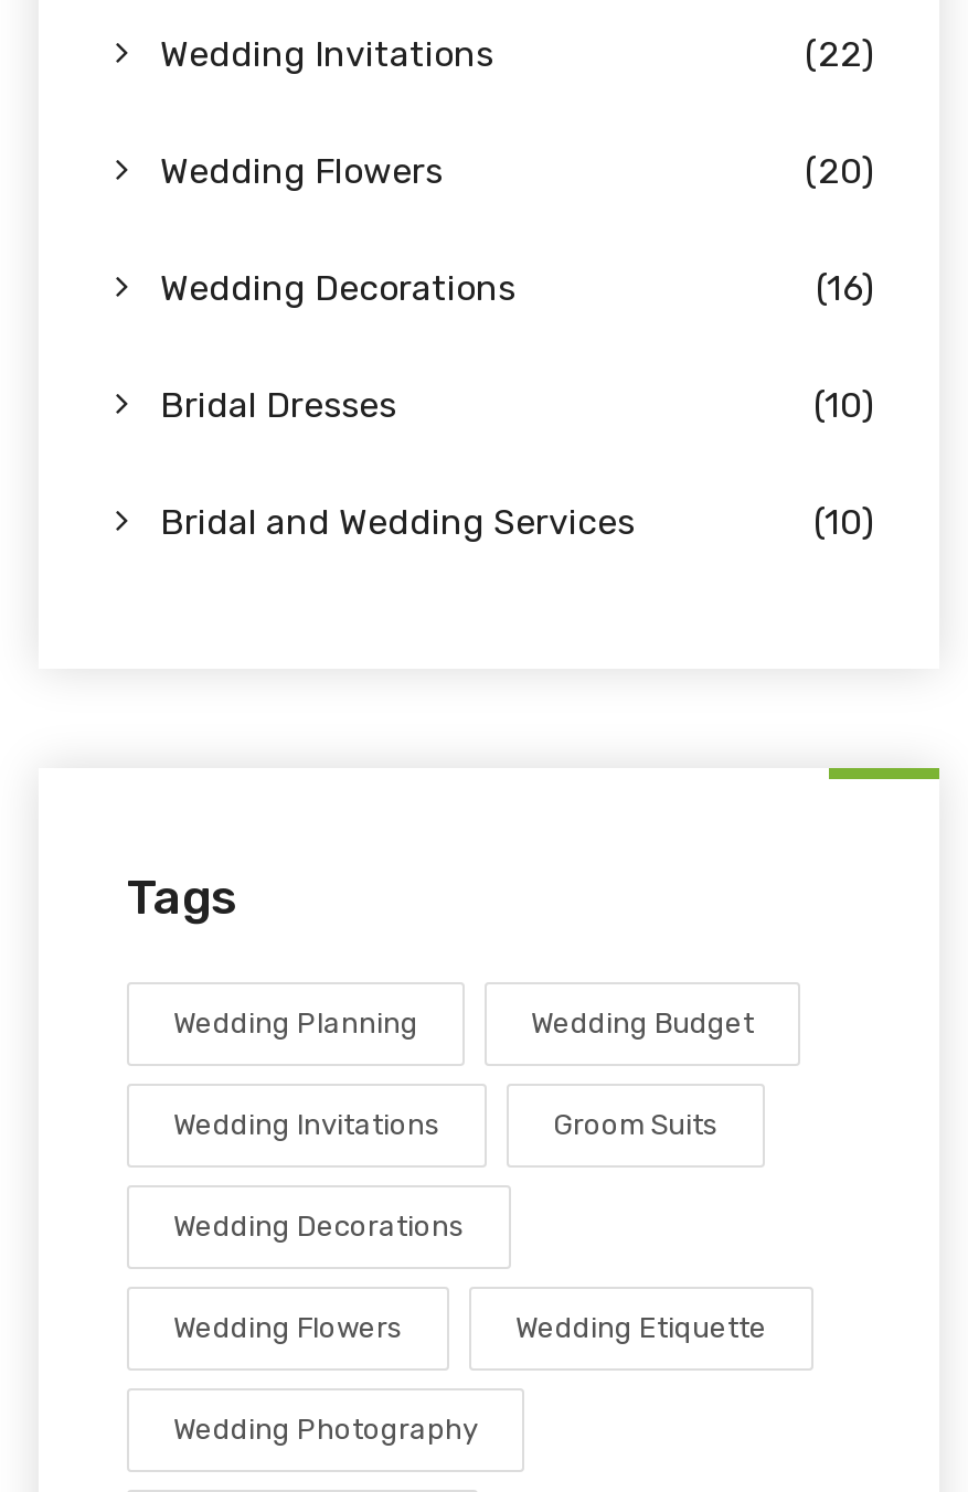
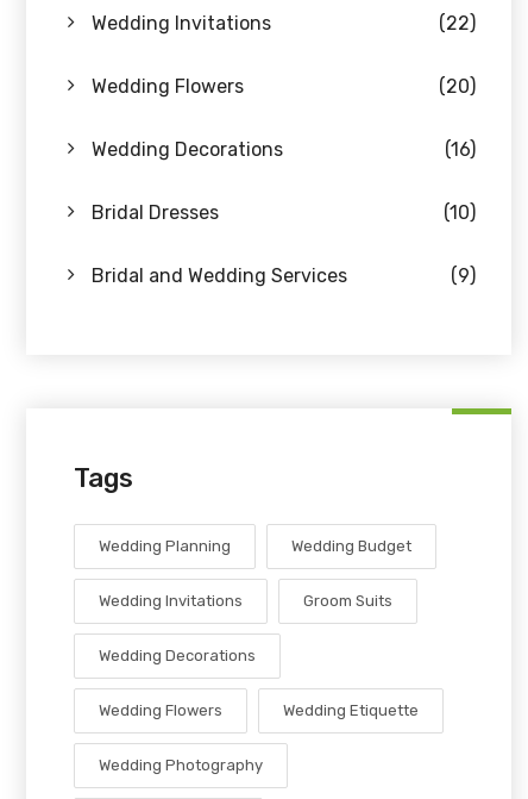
- (10)
+ (9)
